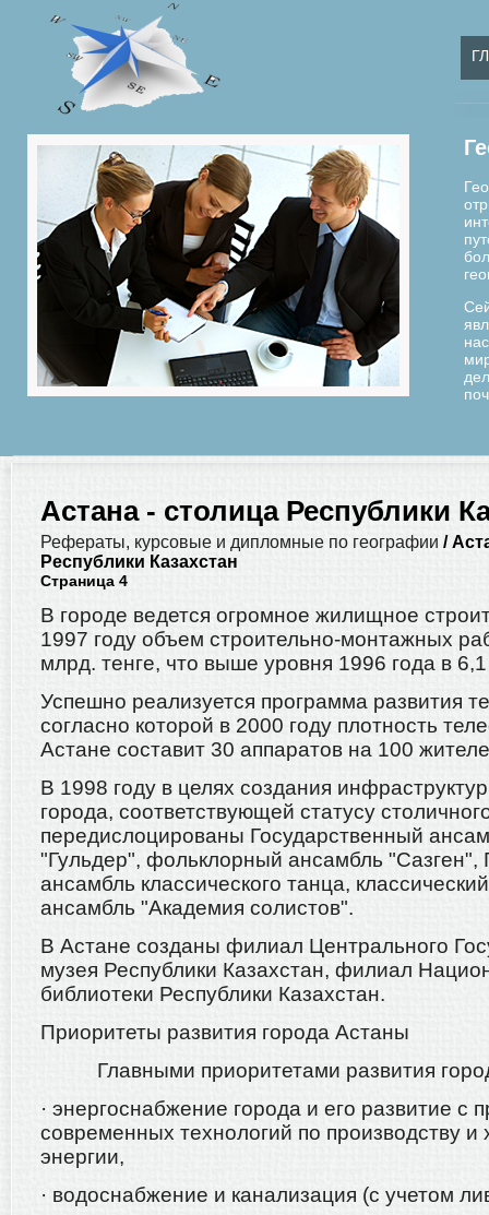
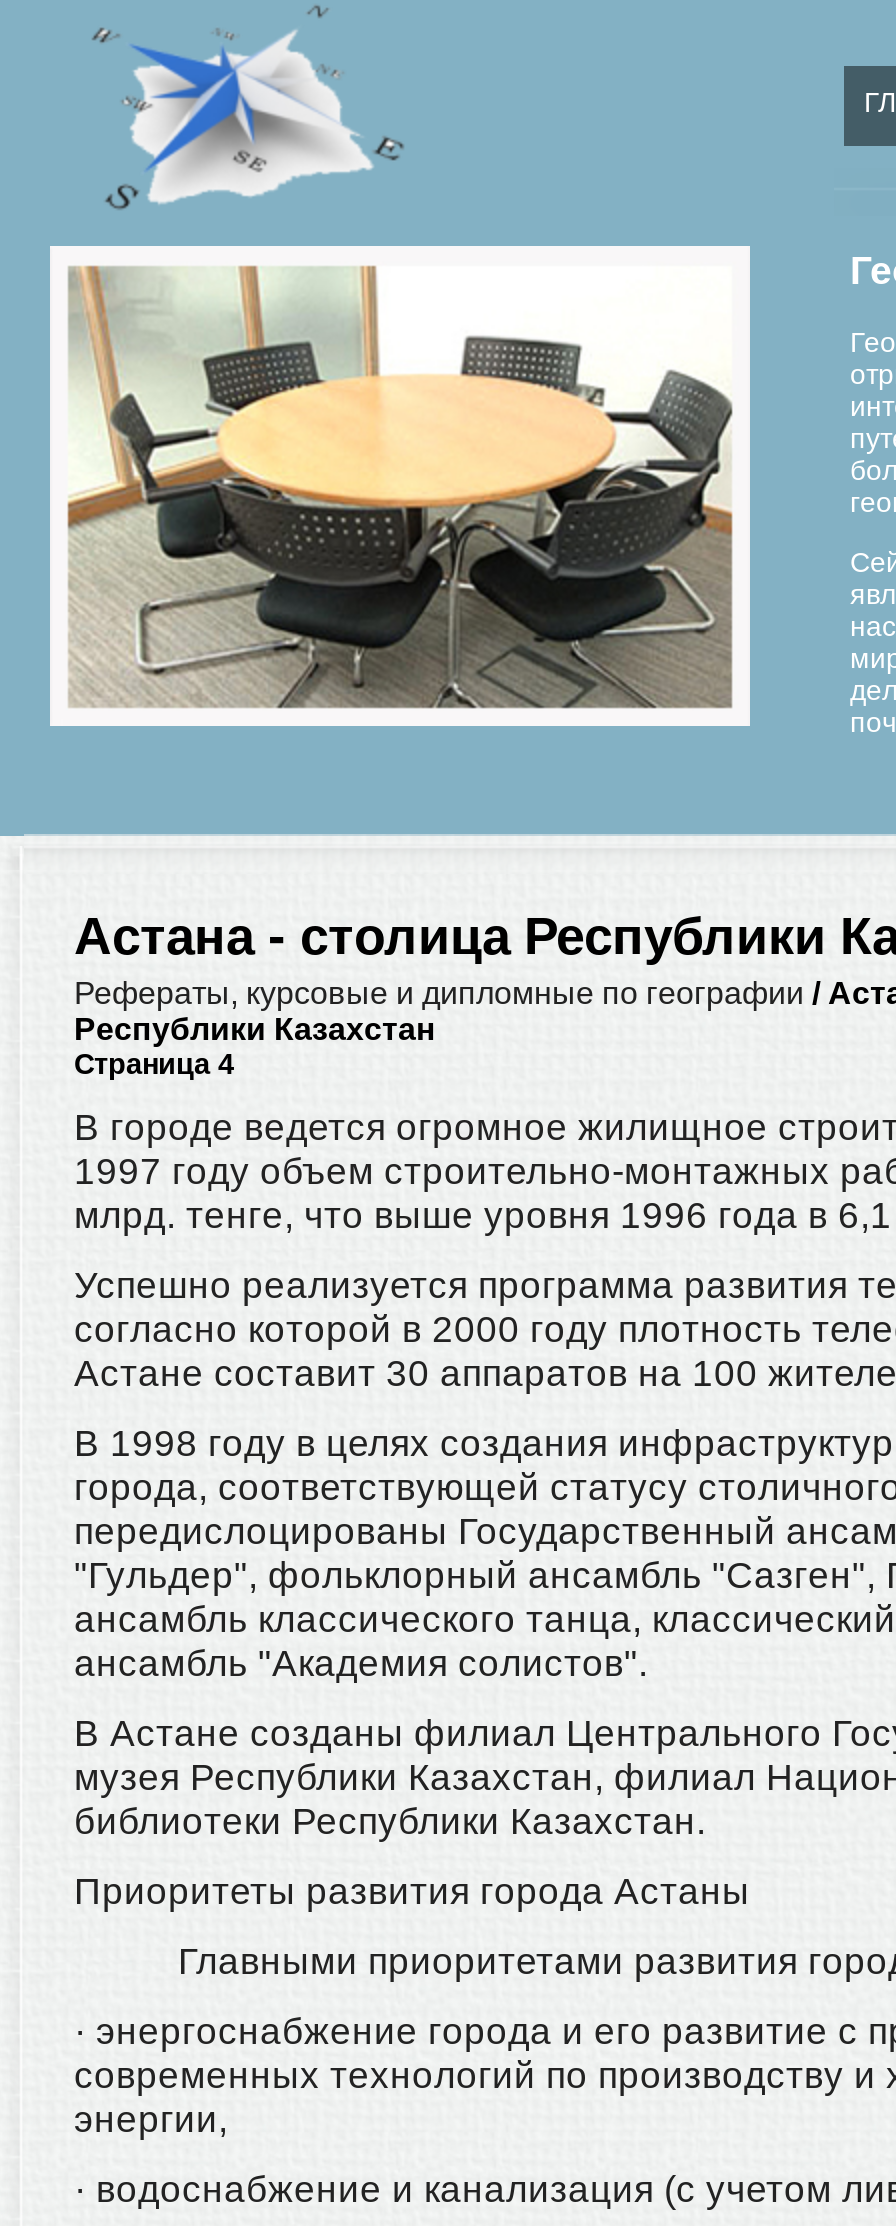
- [image]
+ [image]
